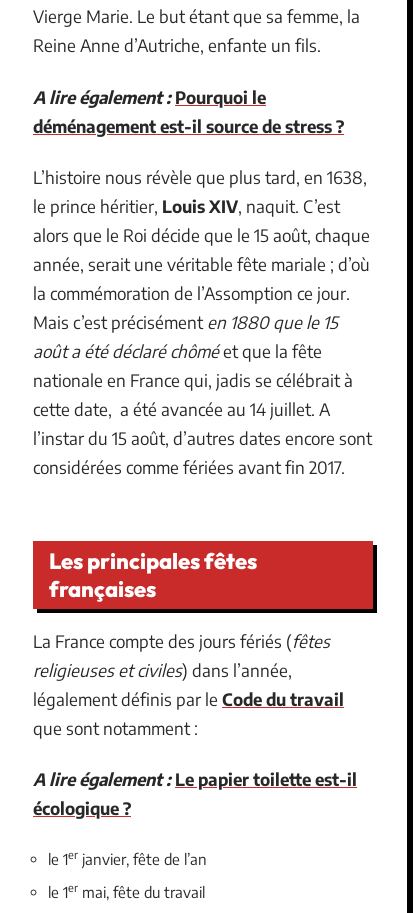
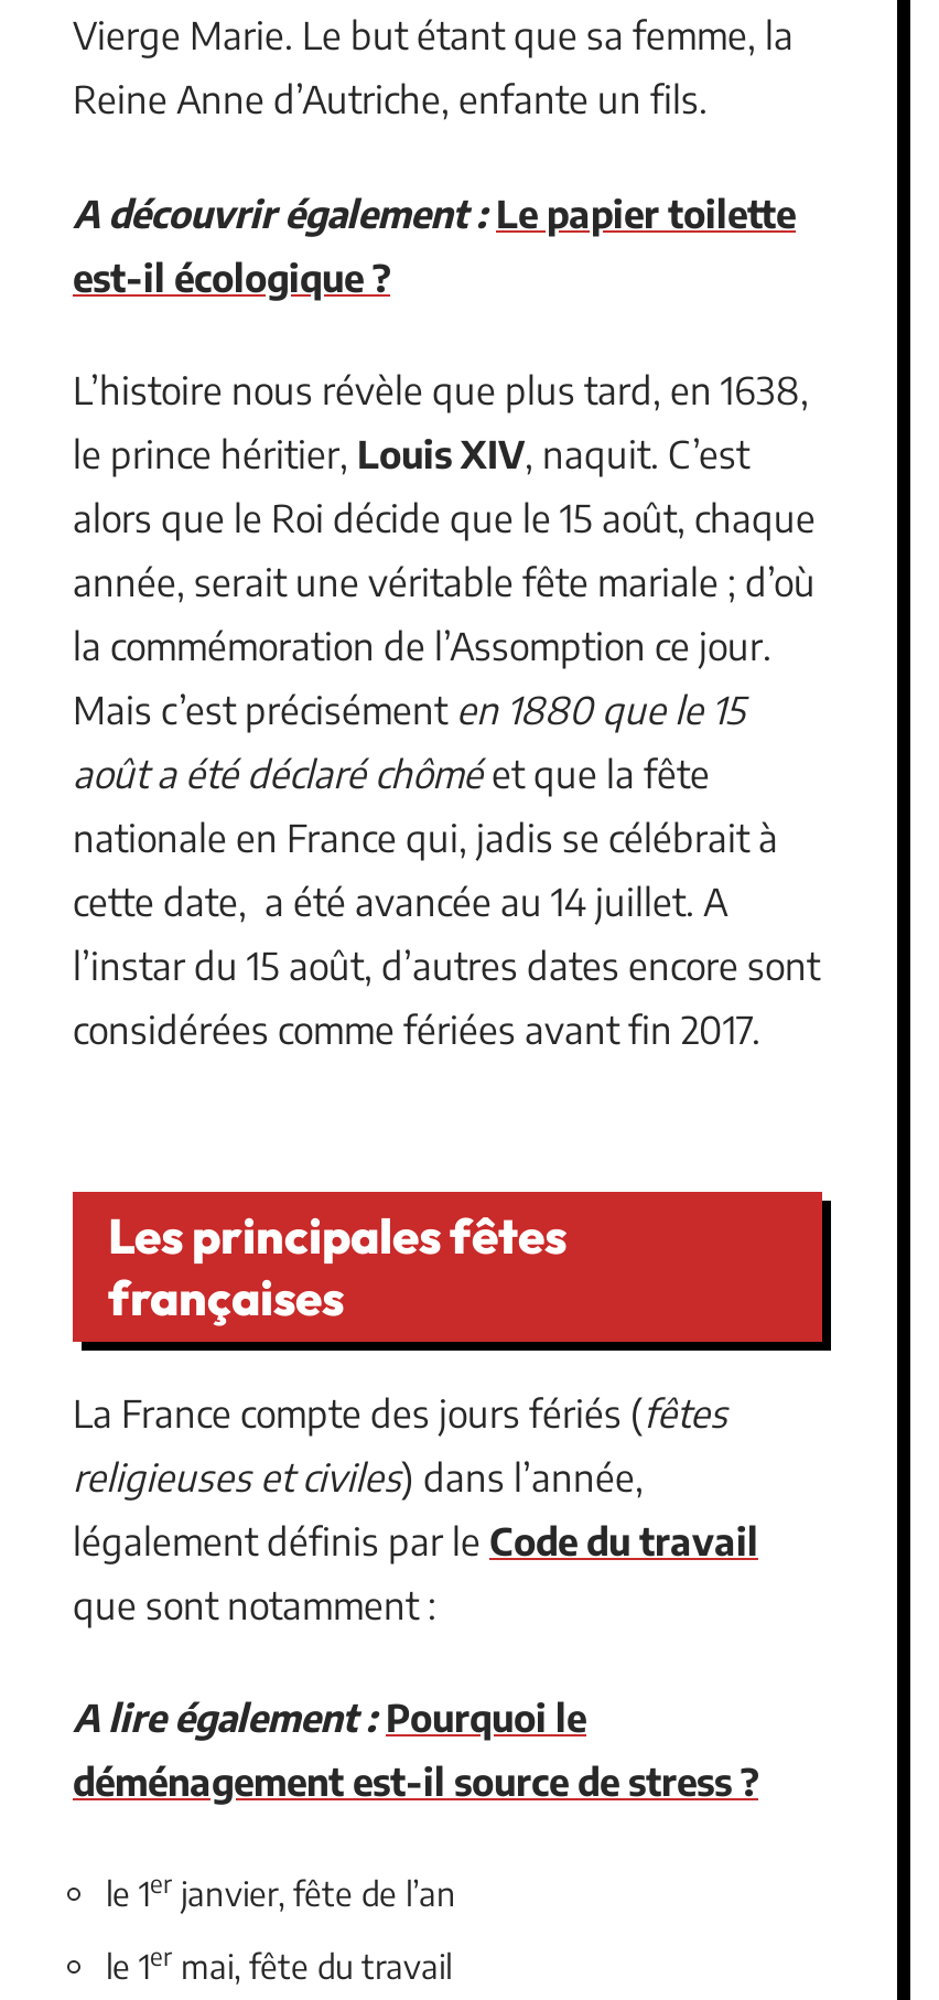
+ A découvrir également : Le papier toilette
+ est-il écologique ?

moved down: A lire également : Pourquoi le | déménagement est-il source de stress ?

- A lire également : Le papier toilette est-il
- écologique ?
